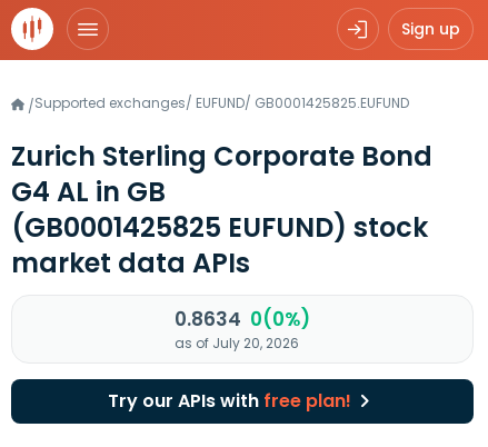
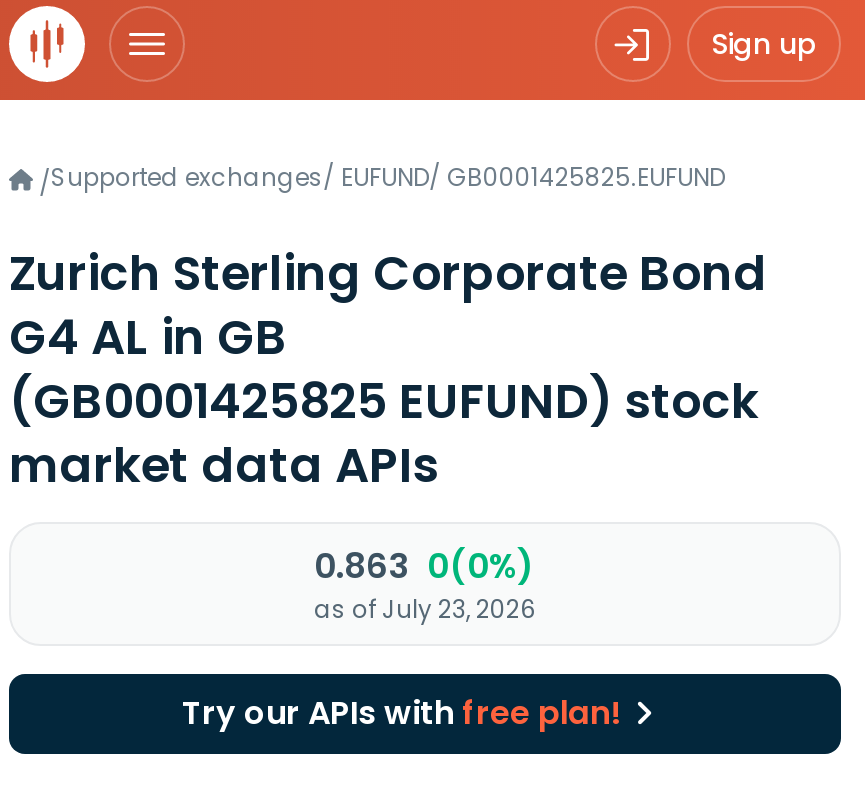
- 0.8634 0(0%)
+ 0.863 0(0%)

- as of July 20, 2026
+ as of July 23, 2026
